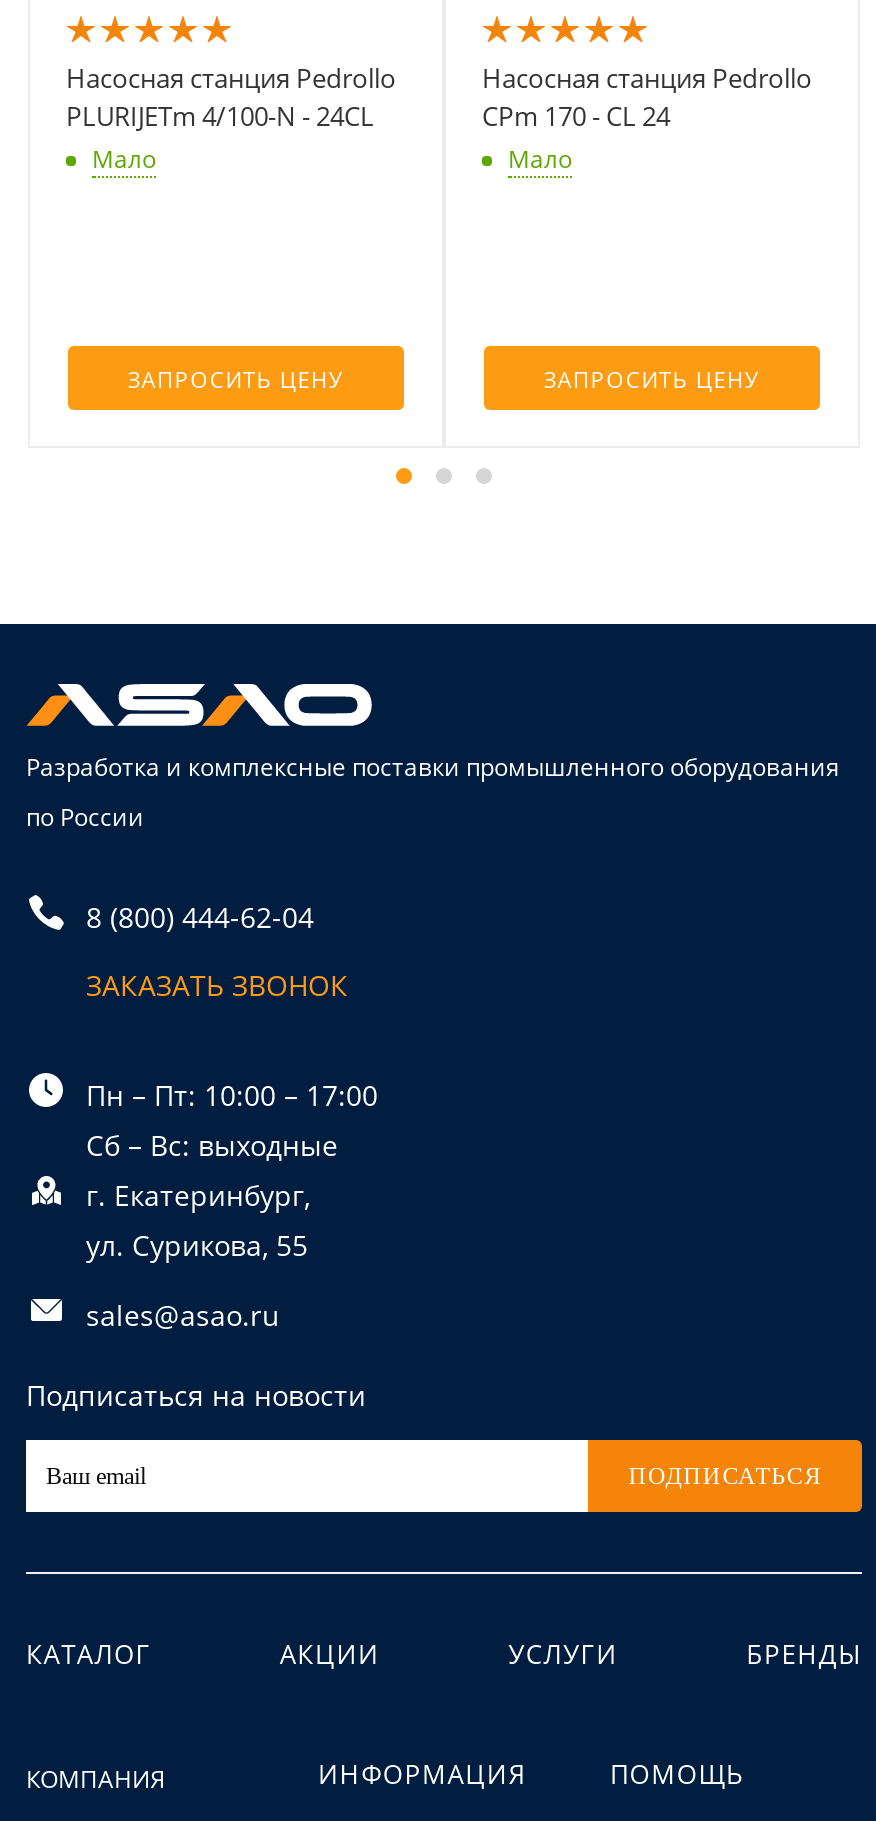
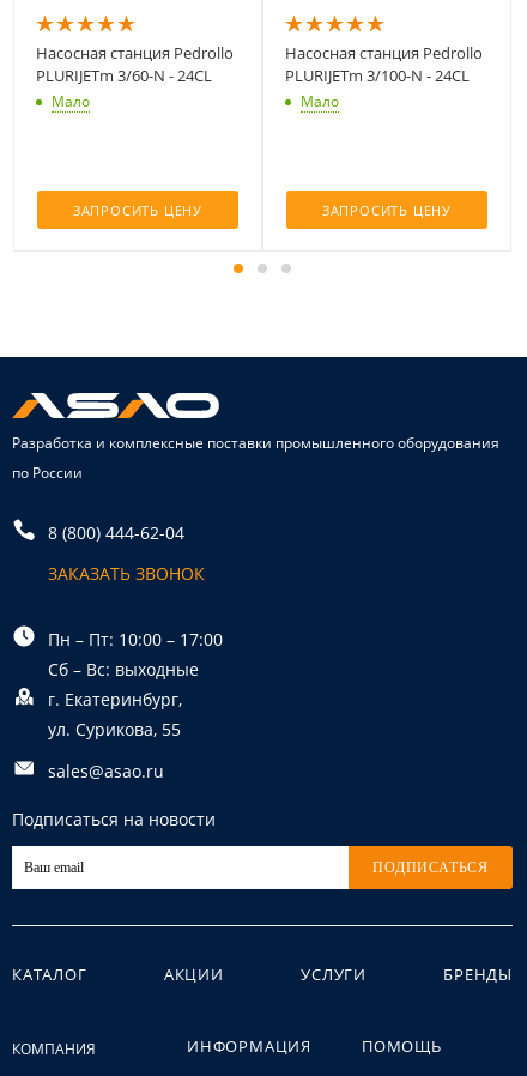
- PLURIJETm 4/100-N - 24CL
+ PLURIJETm 3/60-N - 24CL

- CPm 170 - CL 24
+ PLURIJETm 3/100-N - 24CL
